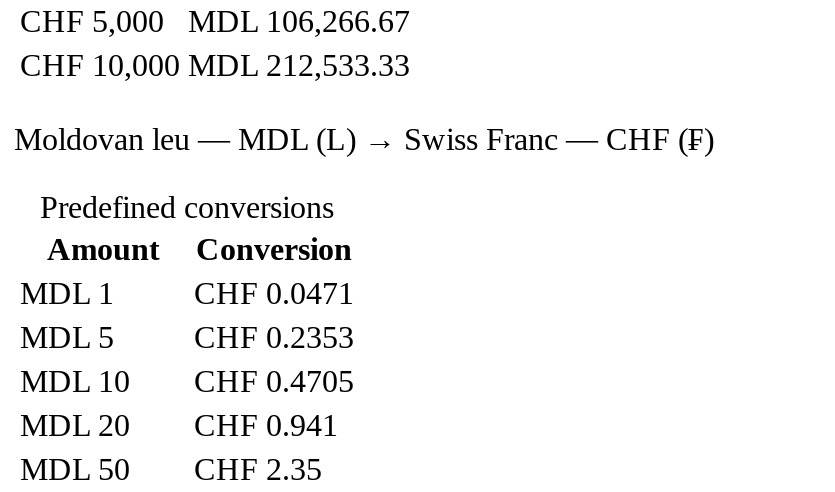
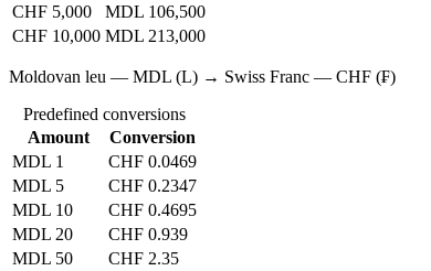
- CHF 5,000 MDL 106,266.67
+ CHF 5,000 MDL 106,500

- CHF 10,000 MDL 212,533.33
+ CHF 10,000 MDL 213,000

- CHF 0.0471
+ CHF 0.0469

- CHF 0.2353
+ CHF 0.2347

- MDL 10 CHF 0.4705
+ MDL 10 CHF 0.4695

- MDL 20 CHF 0.941
+ MDL 20 CHF 0.939
